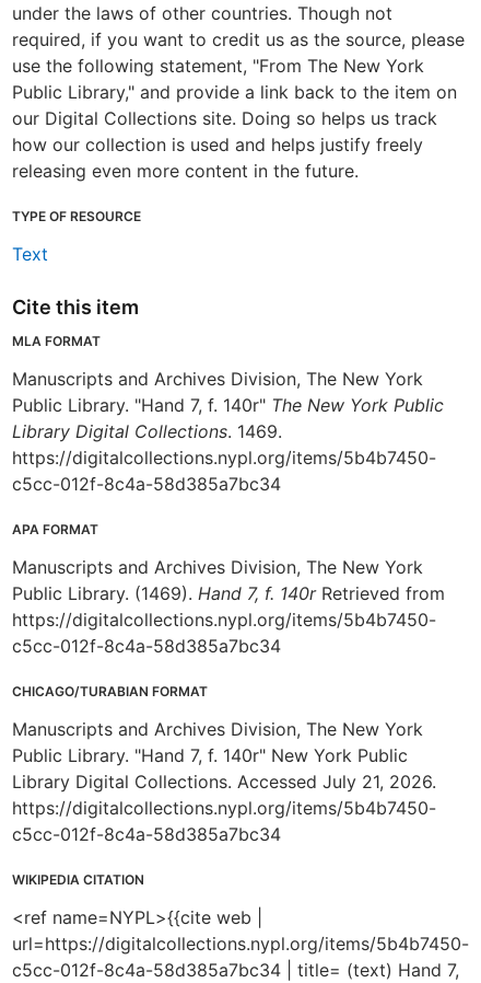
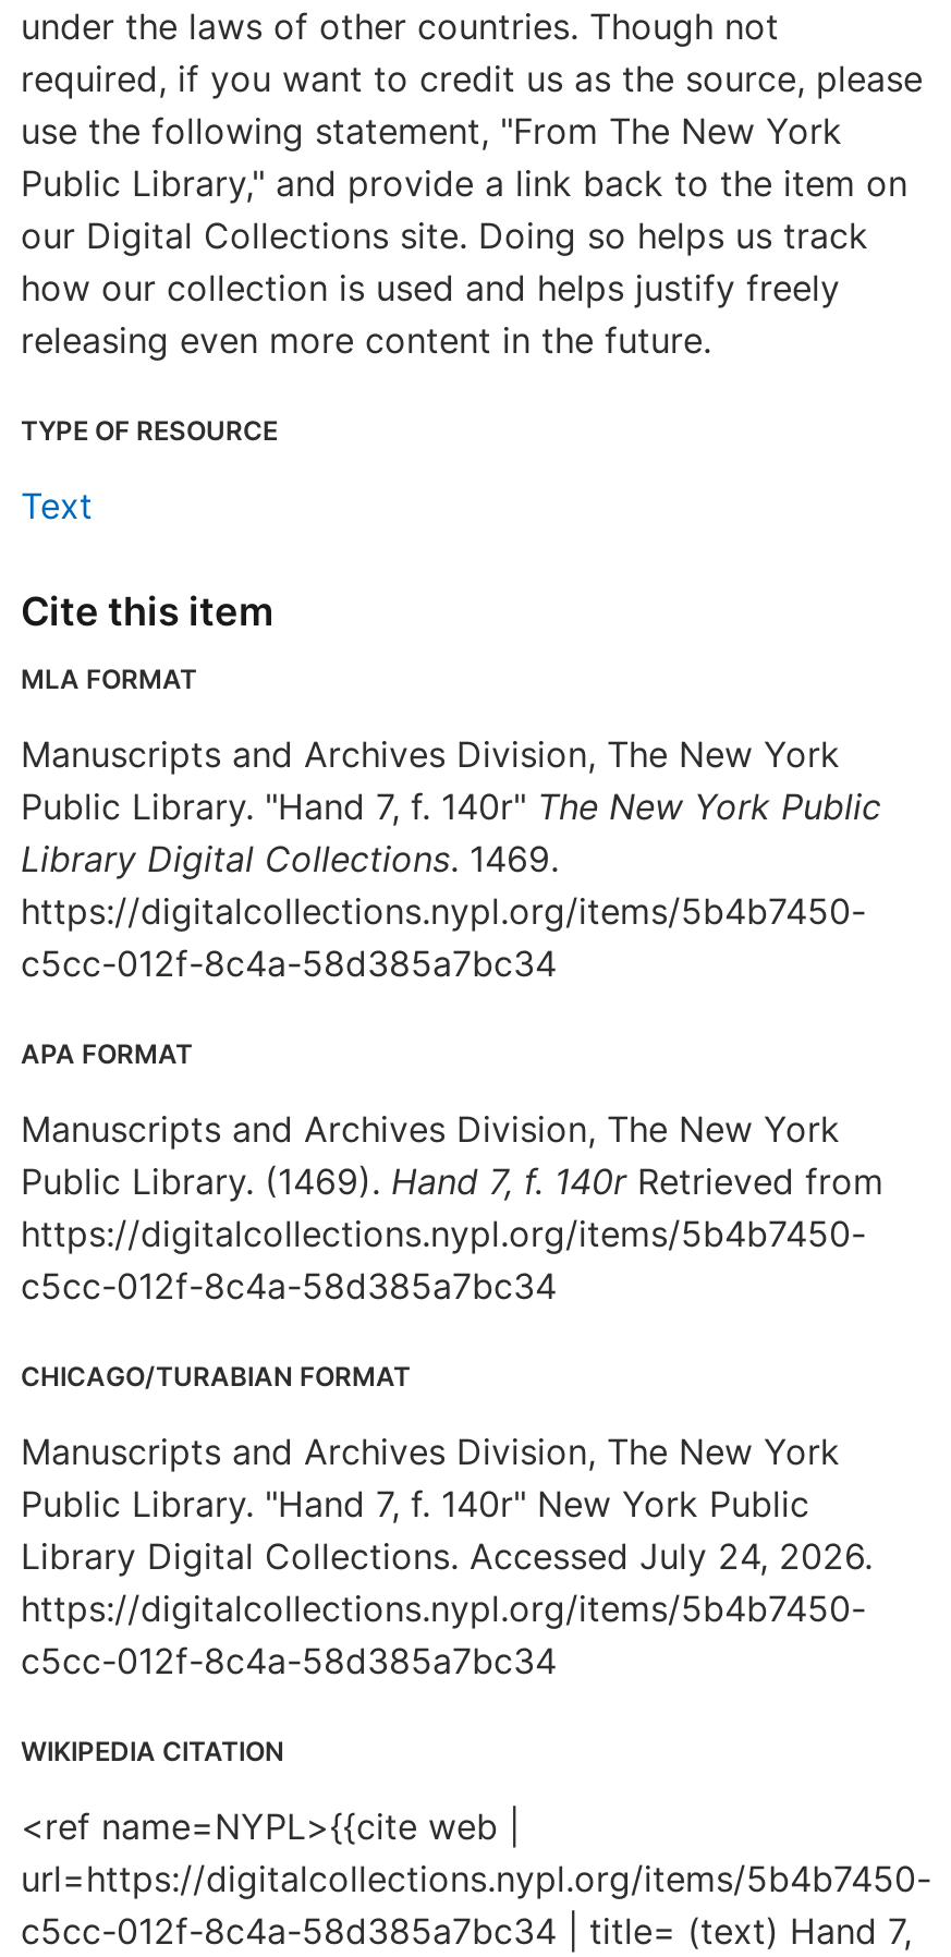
- Library Digital Collections. Accessed July 21, 2026.
+ Library Digital Collections. Accessed July 24, 2026.
